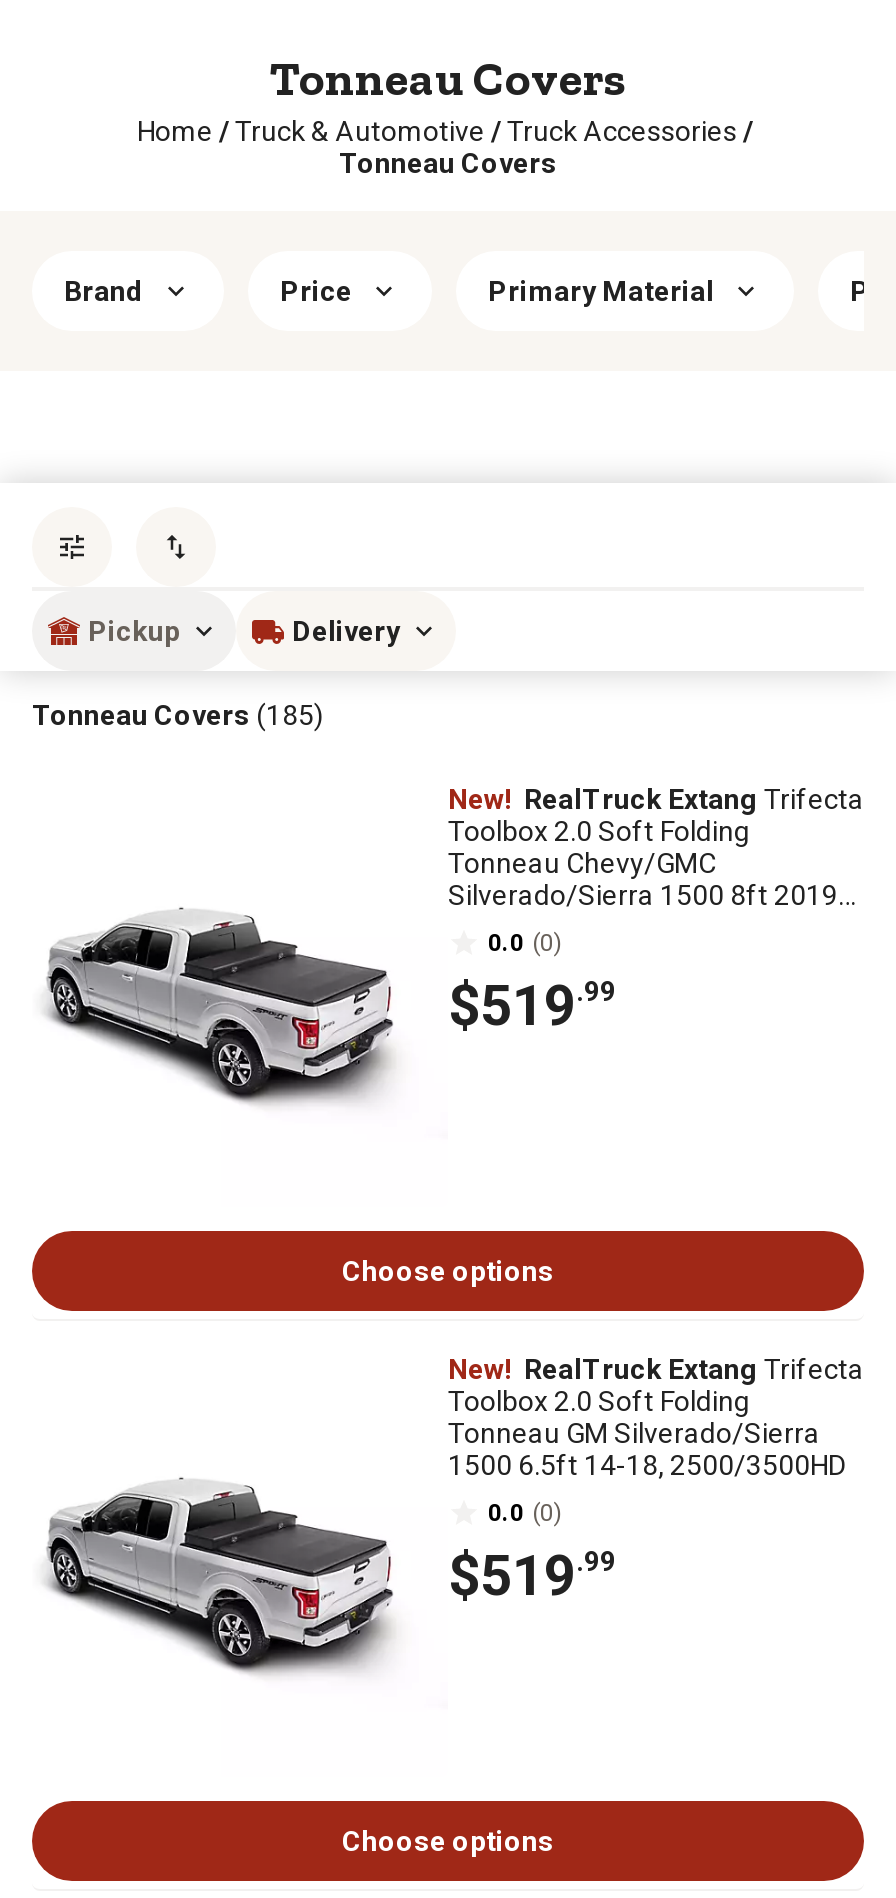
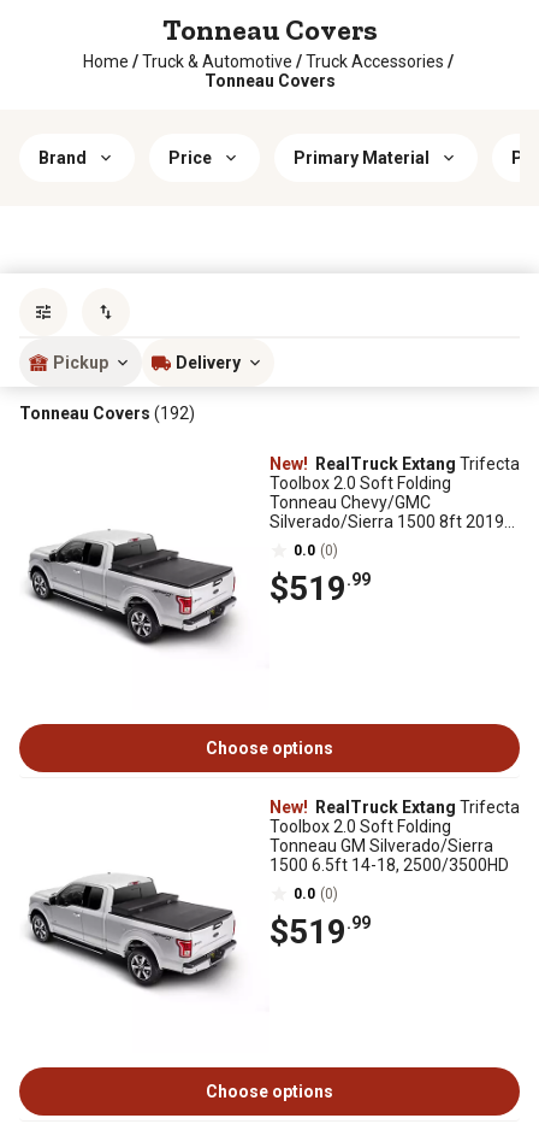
- Tonneau Covers (185)
+ Tonneau Covers (192)
